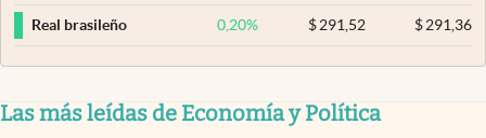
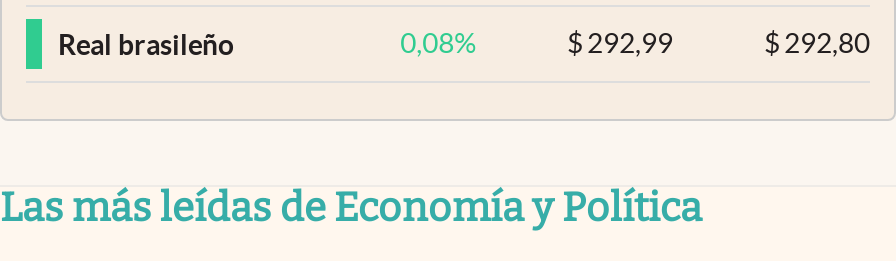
- 0,20%
+ 0,08%

- $ 291,52
+ $ 292,99

- $ 291,36
+ $ 292,80
